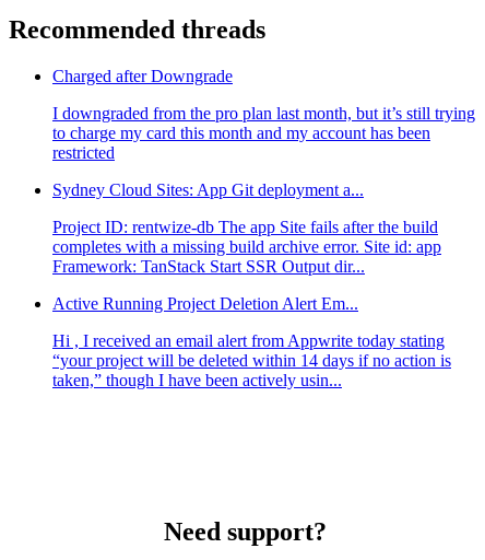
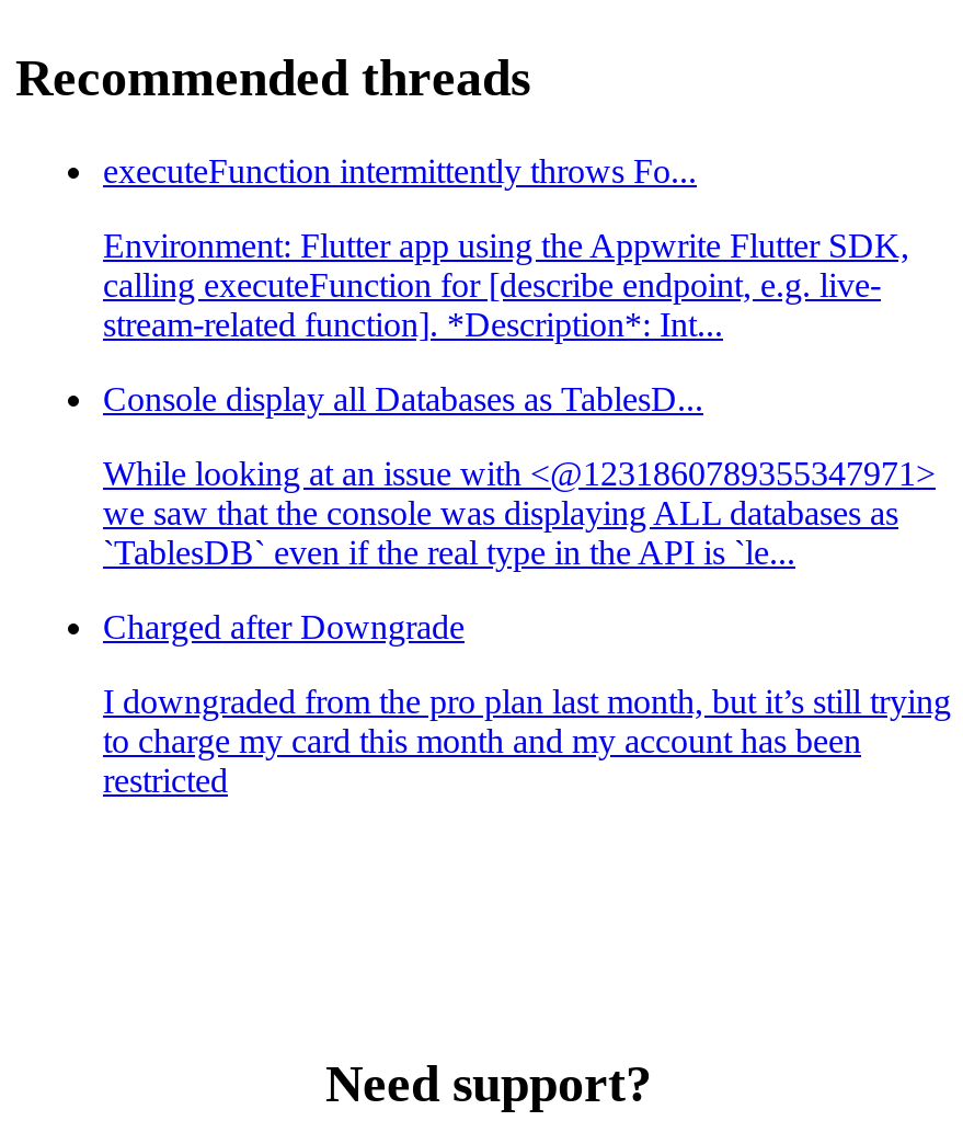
+ executeFunction intermittently throws Fo...
+ Environment: Flutter app using the Appwrite Flutter SDK,
+ calling executeFunction for [describe endpoint, e.g. live-
+ stream-related function]. *Description*: Int...
+ Console display all Databases as TablesD...
+ While looking at an issue with <@1231860789355347971>
+ we saw that the console was displaying ALL databases as
+ `TablesDB` even if the real type in the API is `le...

moved down: Charged after Downgrade | I downgraded from the pro plan last month, but it’s still trying | to charge my card this month and my account has been | restricted

- Sydney Cloud Sites: App Git deployment a...
- Project ID: rentwize-db The app Site fails after the build
- completes with a missing build archive error. Site id: app
- Framework: TanStack Start SSR Output dir...
- Active Running Project Deletion Alert Em...
- Hi , I received an email alert from Appwrite today stating
- “your project will be deleted within 14 days if no action is
- taken,” though I have been actively usin...
